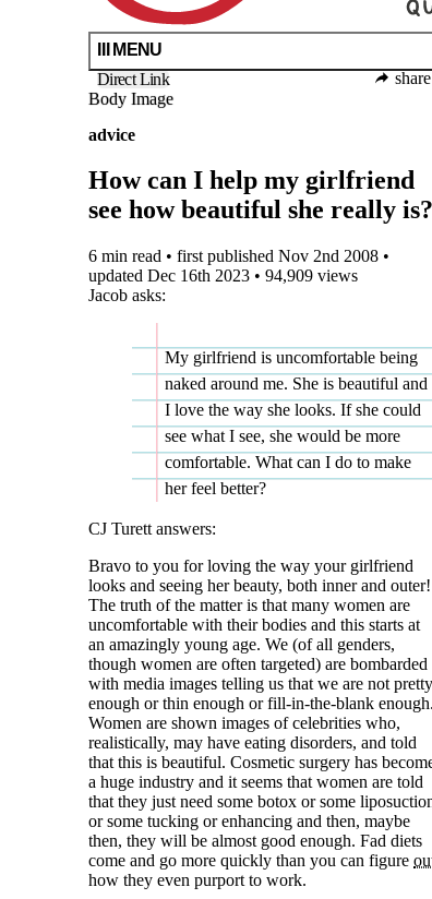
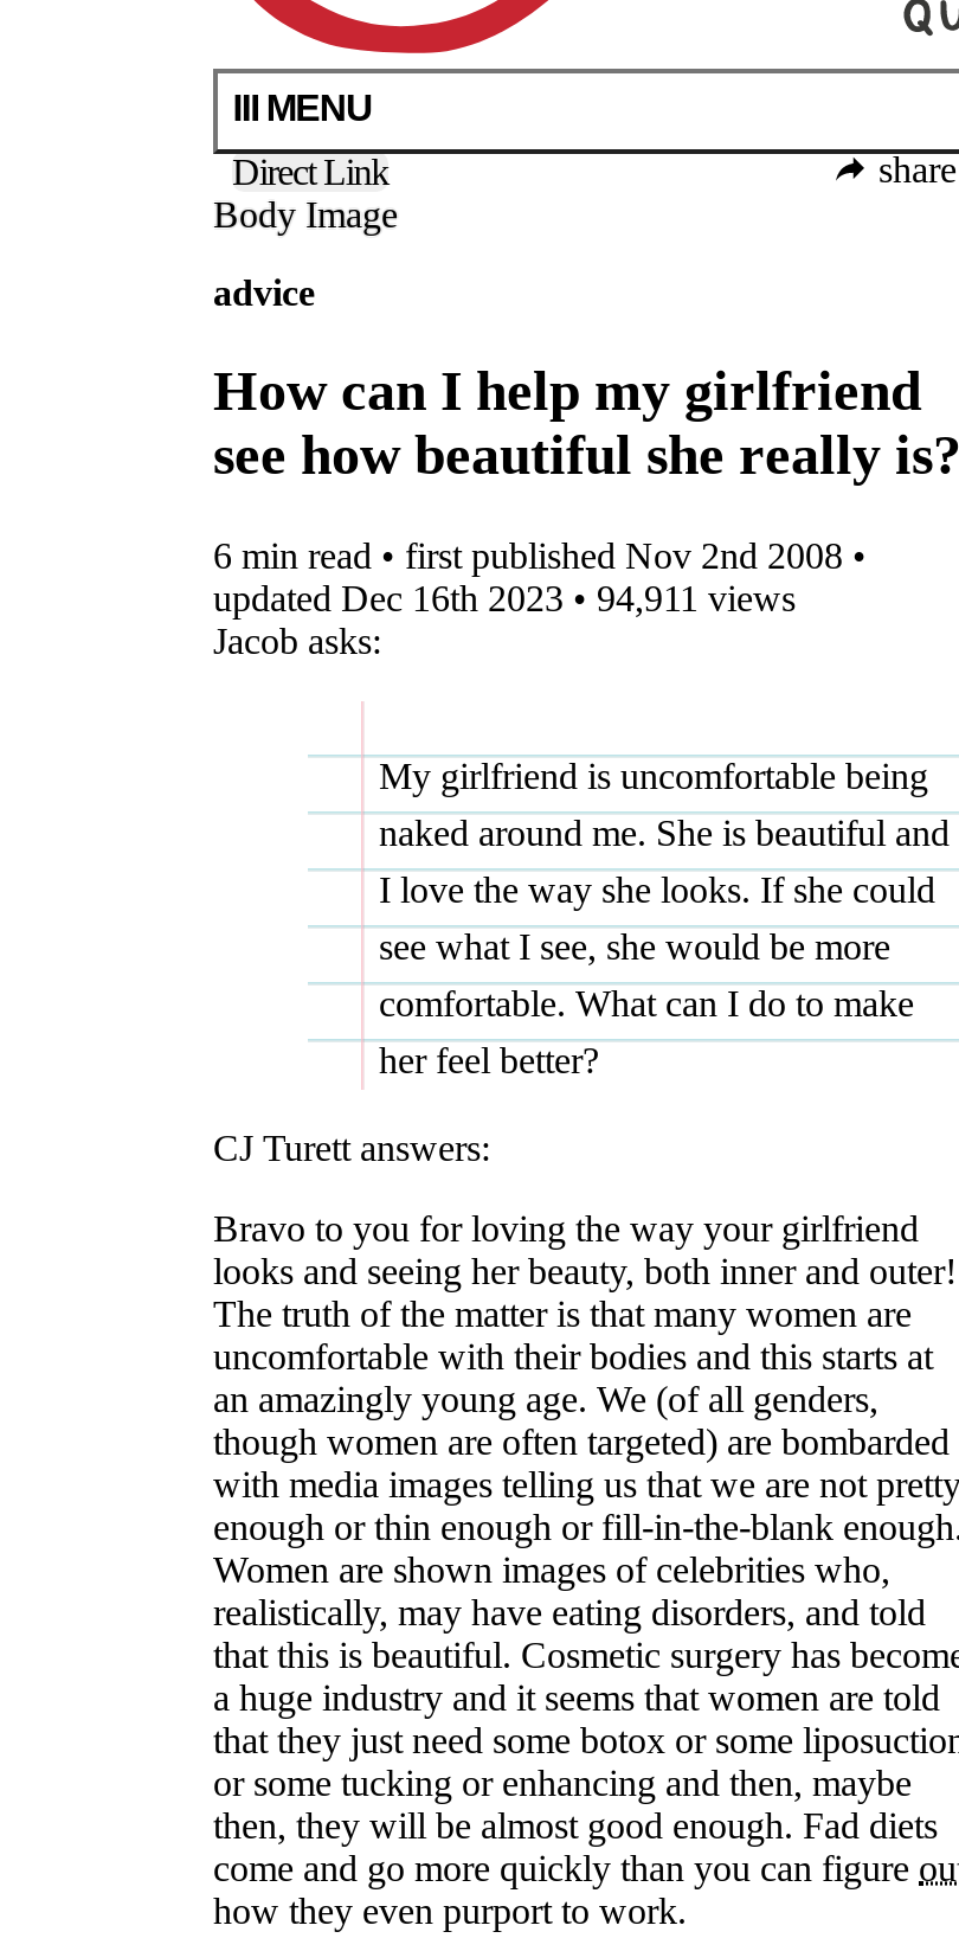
- updated Dec 16th 2023 • 94,909 views
+ updated Dec 16th 2023 • 94,911 views
